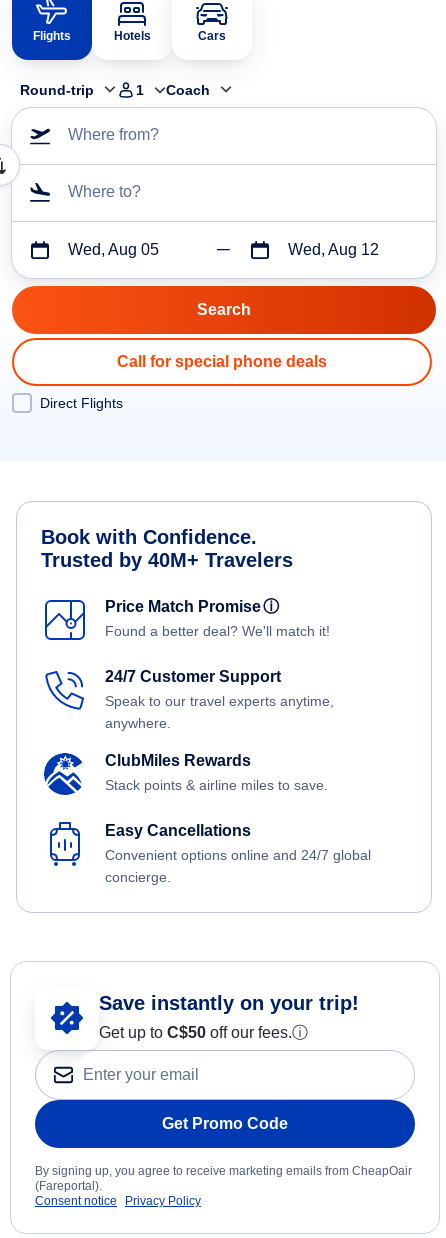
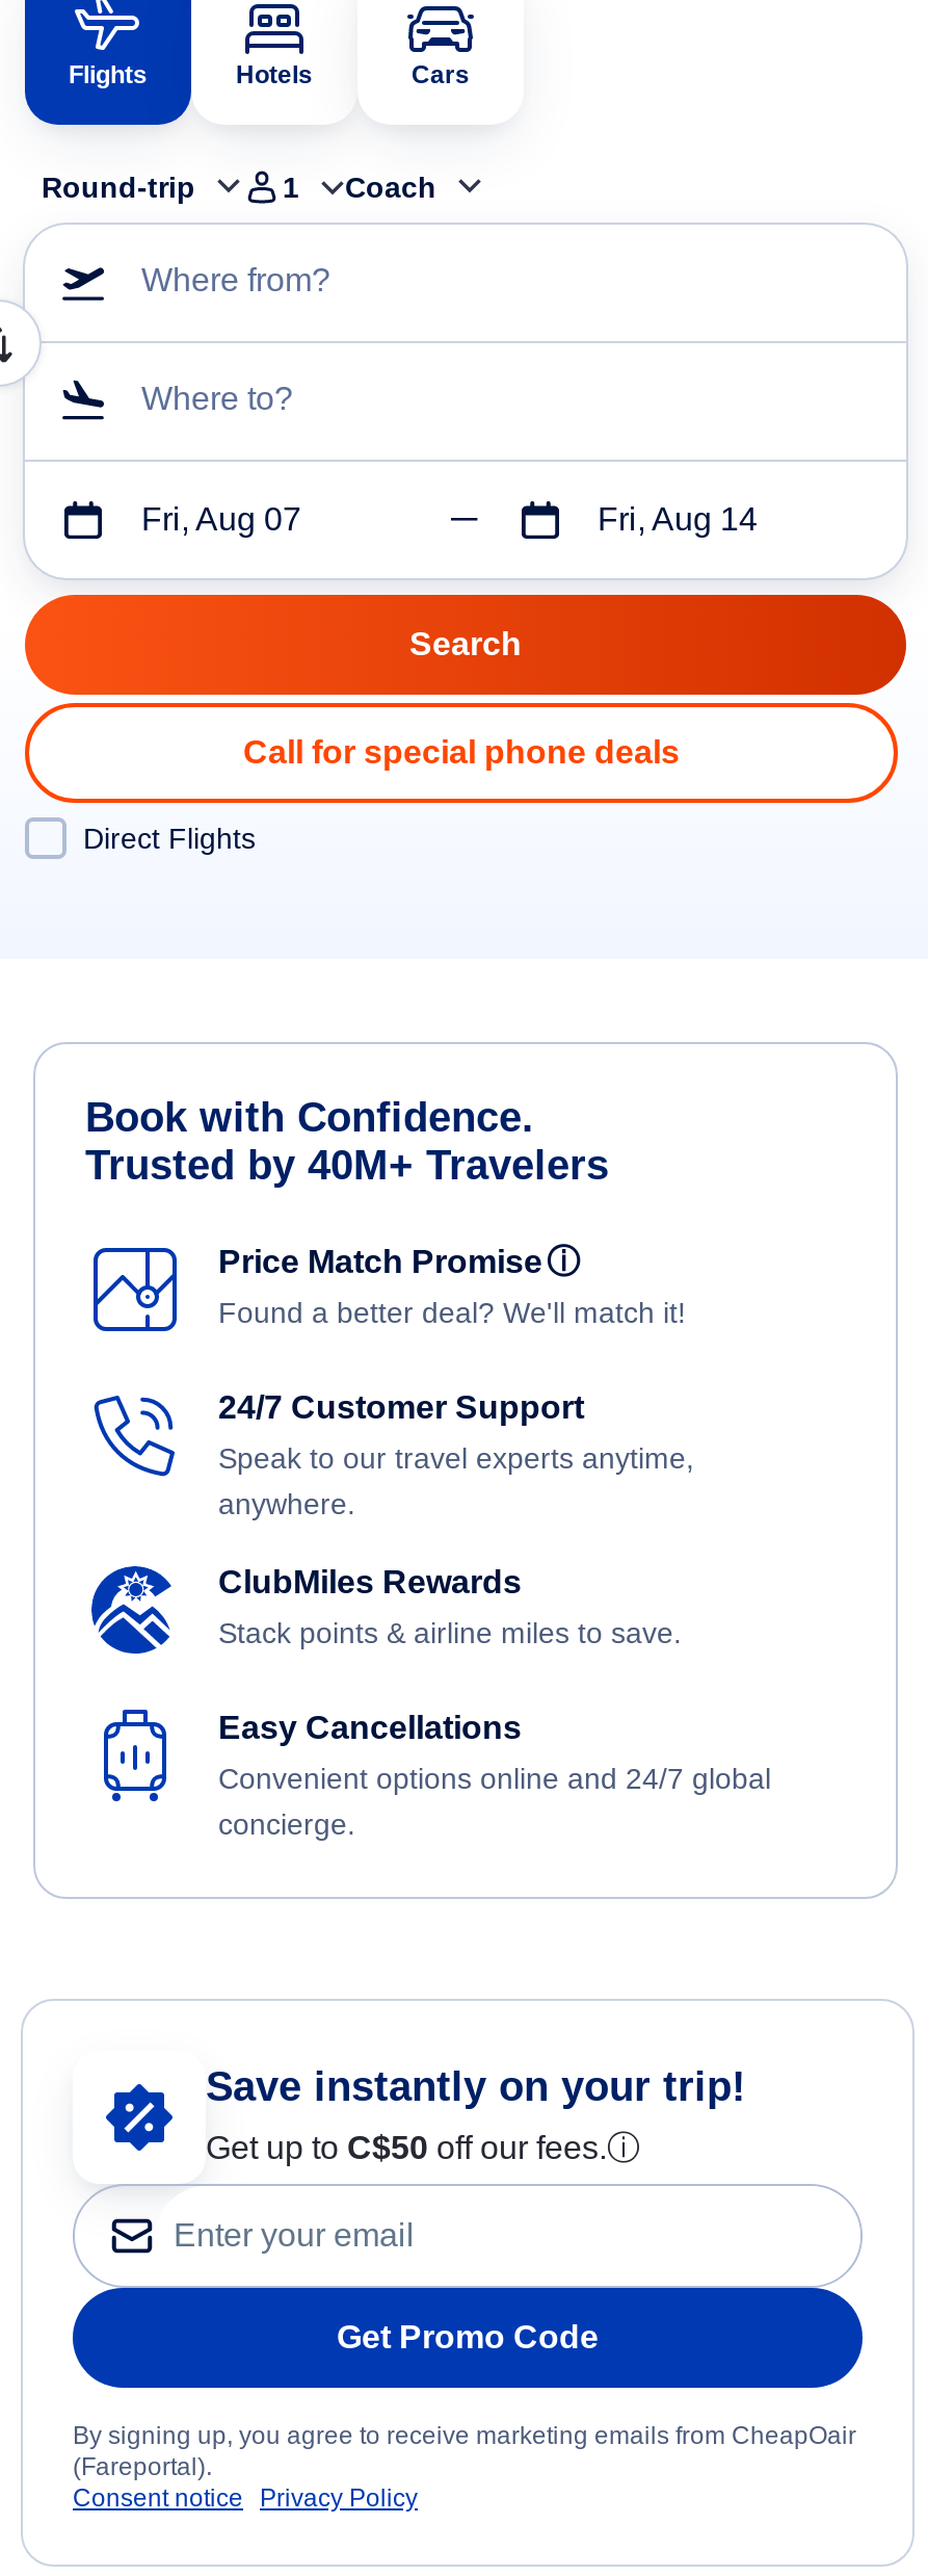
- Wed, Aug 05
+ Fri, Aug 07

- Wed, Aug 12
+ Fri, Aug 14
